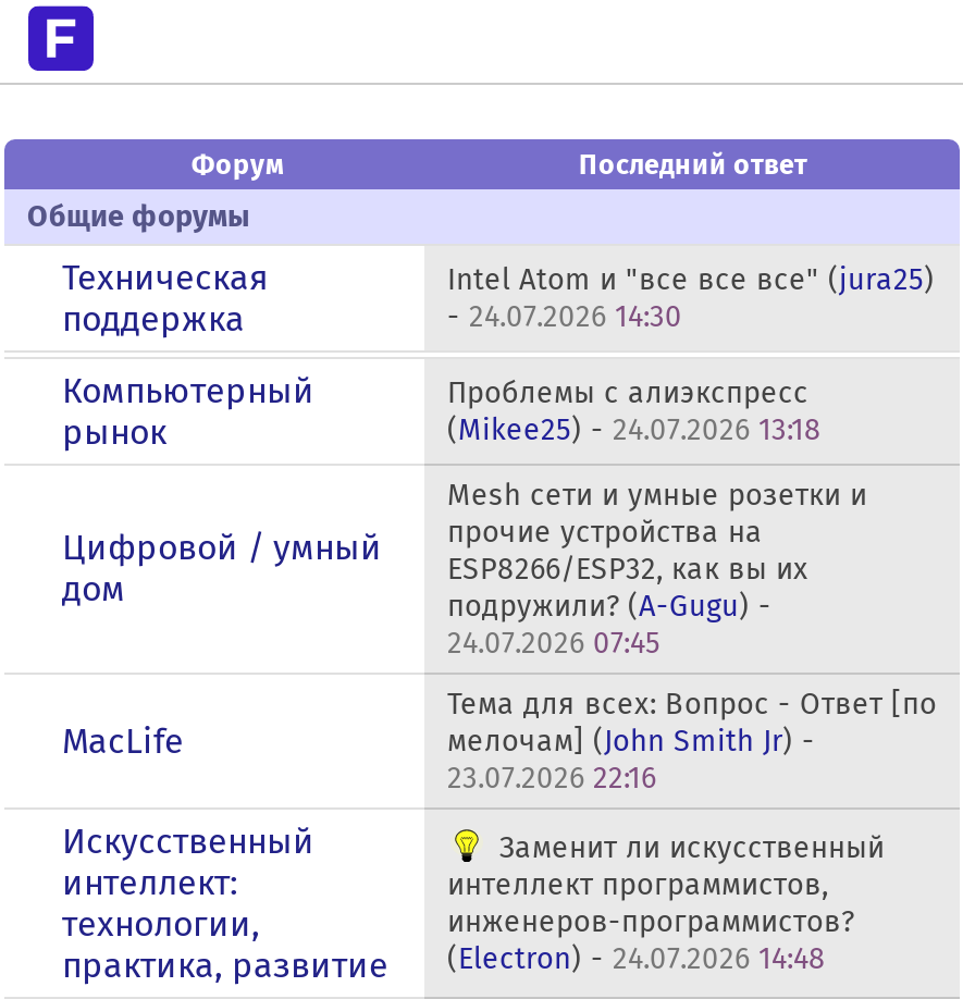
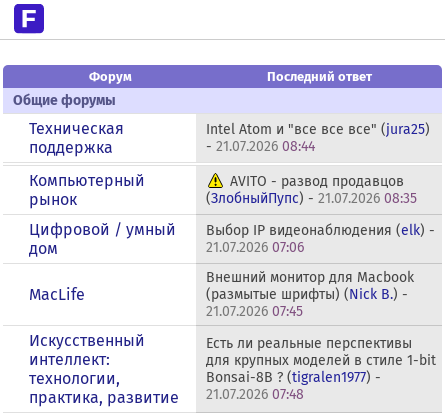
- - 24.07.2026 14:30
+ - 21.07.2026 08:44

- Проблемы с алиэкспресс
- (Mikee25) - 24.07.2026 13:18
+ AVITO - развод продавцов
+ (ЗлобныйПупс) - 21.07.2026 08:35

- Mesh сети и умные розетки и
- прочие устройства на
- ESP8266/ESP32, как вы их
- подружили? (A-Gugu) -
- 24.07.2026 07:45
+ Выбор IP видеонаблюдения (elk) -
+ 21.07.2026 07:06

- Тема для всех: Вопрос - Ответ [по
- мелочам] (John Smith Jr) -
- 23.07.2026 22:16
+ Внешний монитор для Macbook
+ (размытые шрифты) (Nick B.) -
+ 21.07.2026 07:45

- Заменит ли искусственный
- интеллект программистов,
- инженеров-программистов?
- (Electron) - 24.07.2026 14:48
+ Есть ли реальные перспективы
+ для крупных моделей в стиле 1-bit
+ Bonsai-8B ? (tigralen1977) -
+ 21.07.2026 07:48
